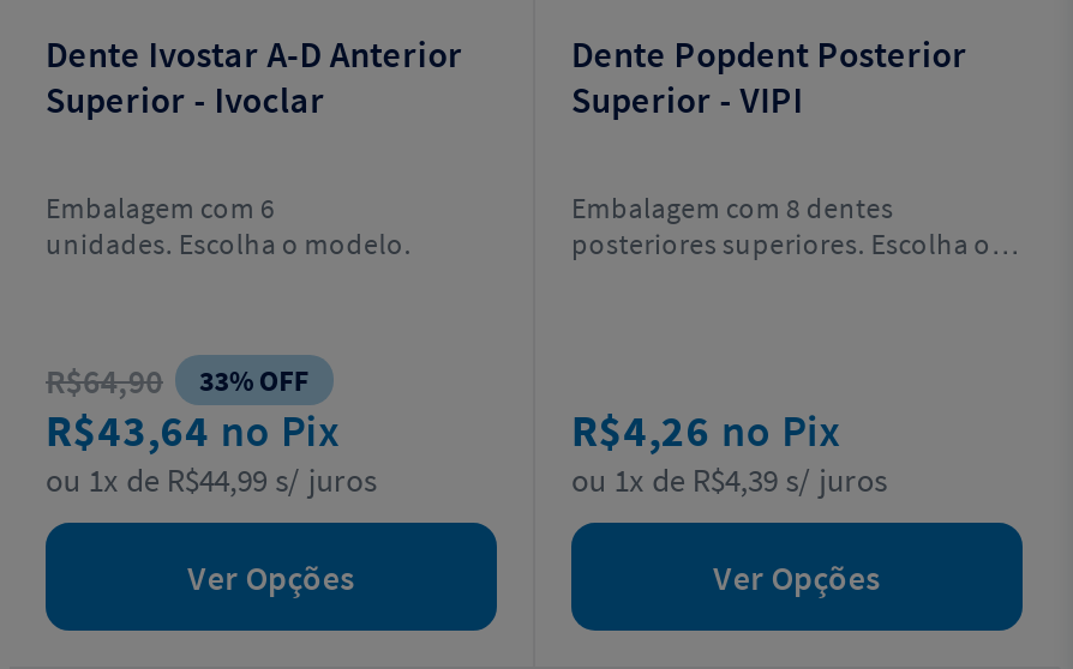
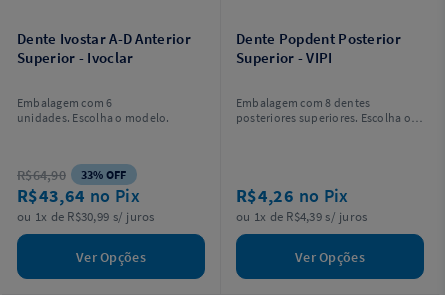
- ou 1x de R$44,99 s/ juros
+ ou 1x de R$30,99 s/ juros
